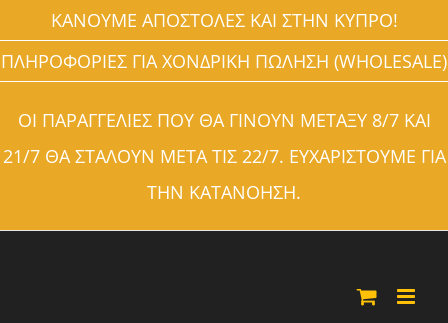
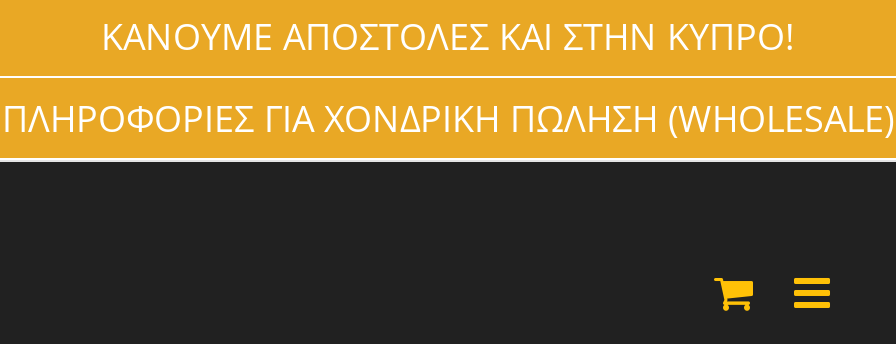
- ΟΙ ΠΑΡΑΓΓΕΛΙΕΣ ΠΟΥ ΘΑ ΓΙΝΟΥΝ ΜΕΤΑΞΥ 8/7 ΚΑΙ
- 21/7 ΘΑ ΣΤΑΛΟΥΝ ΜΕΤΑ ΤΙΣ 22/7. ΕΥΧΑΡΙΣΤΟΥΜΕ ΓΙΑ
- ΤΗΝ ΚΑΤΑΝΟΗΣΗ.
